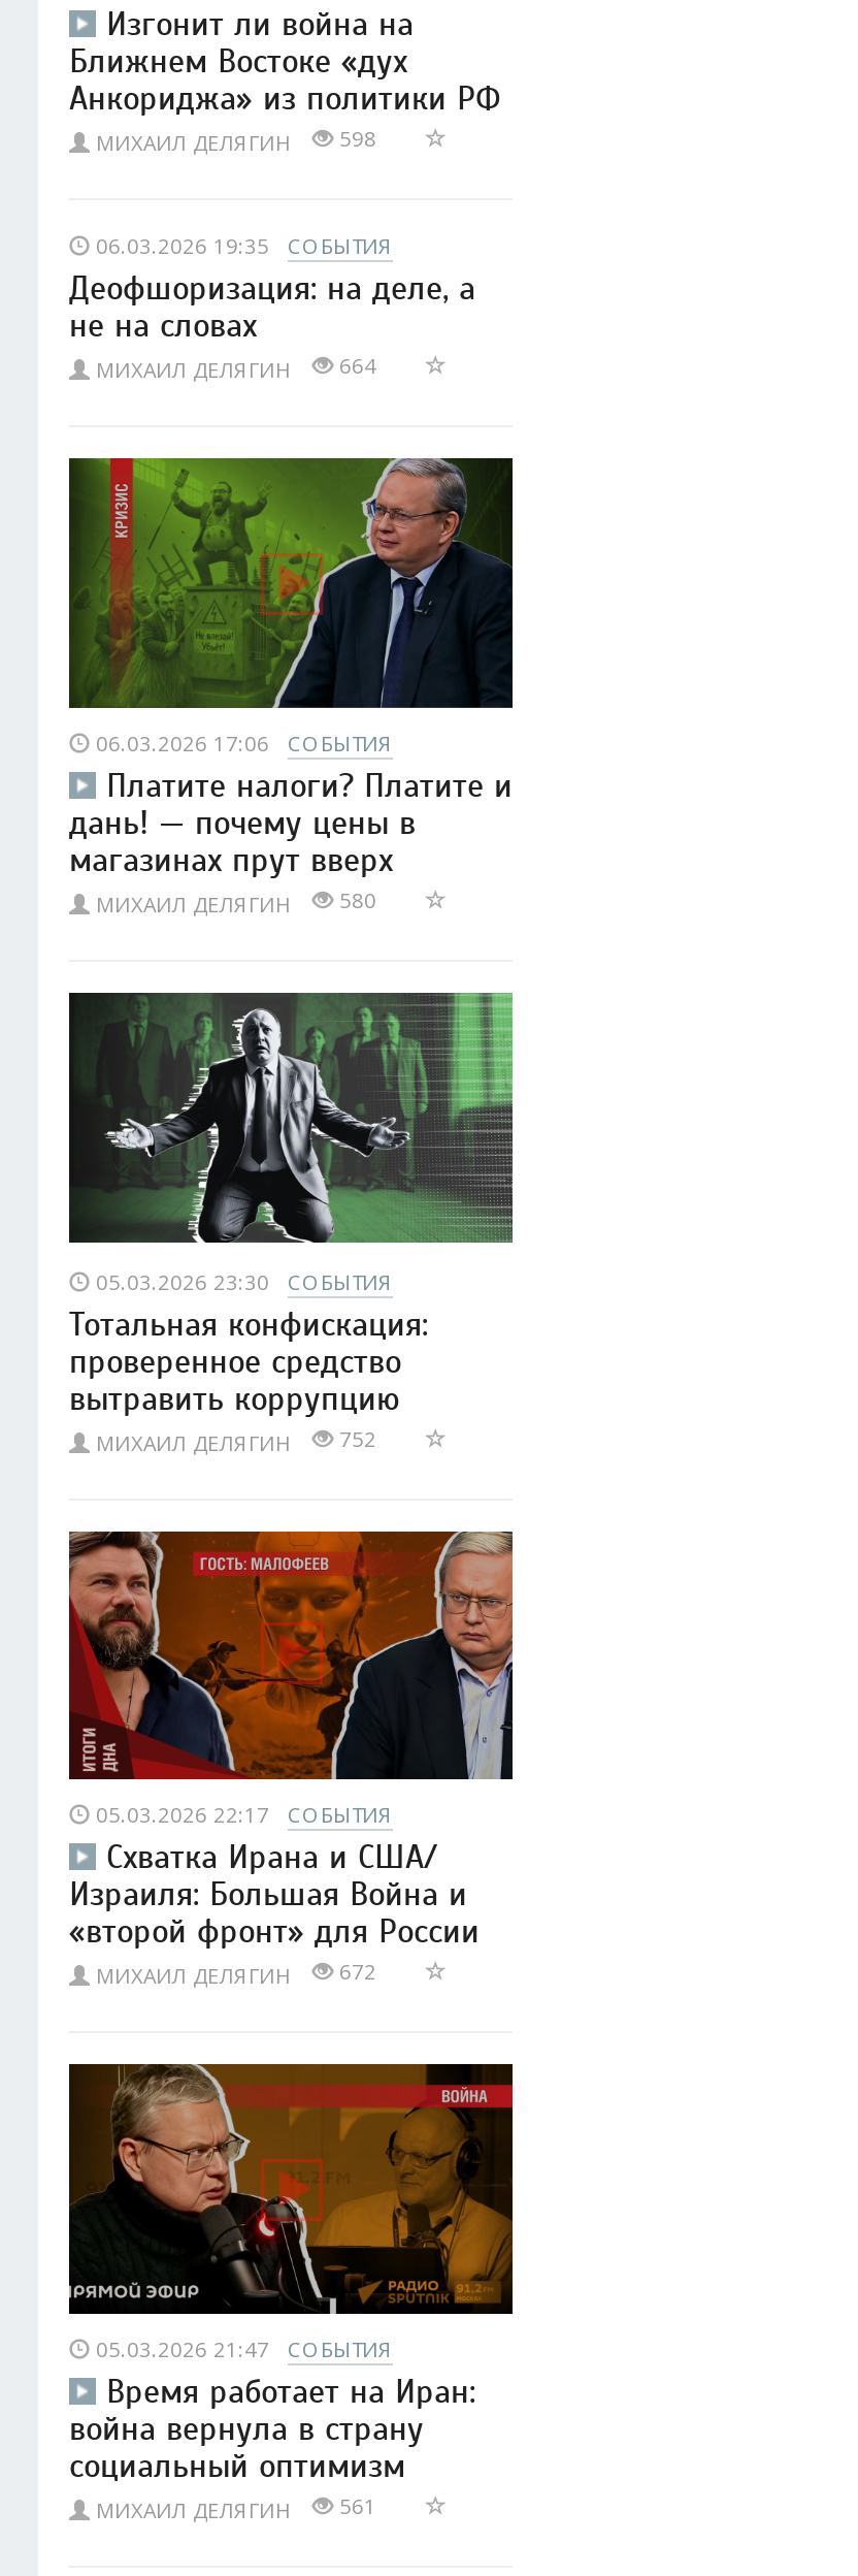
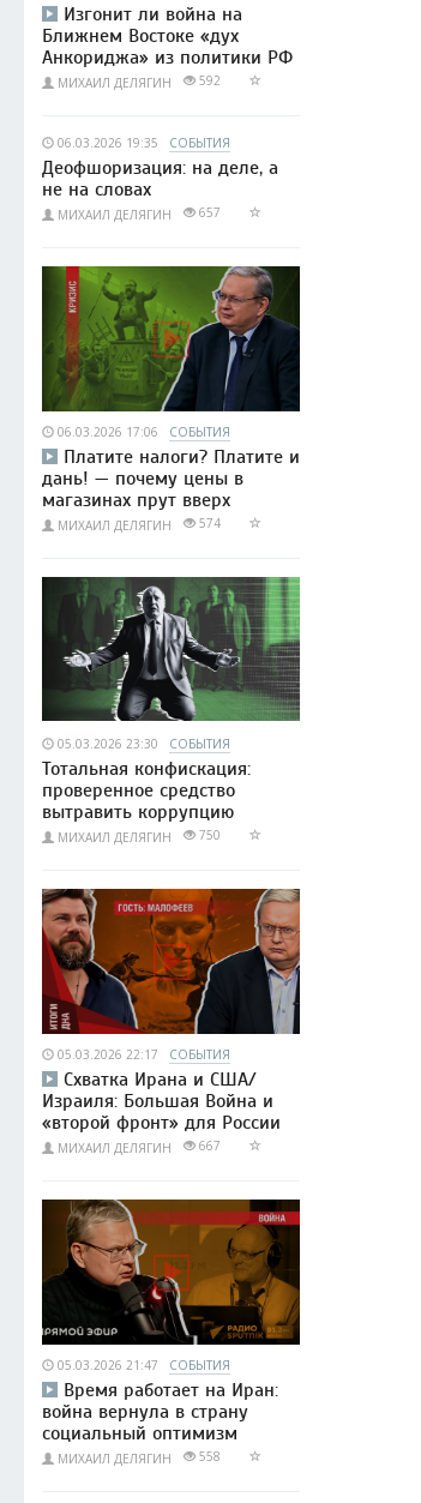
- МИХАИЛ ДЕЛЯГИН 598
+ МИХАИЛ ДЕЛЯГИН 592

- МИХАИЛ ДЕЛЯГИН 664
+ МИХАИЛ ДЕЛЯГИН 657

- МИХАИЛ ДЕЛЯГИН 580
+ МИХАИЛ ДЕЛЯГИН 574

- МИХАИЛ ДЕЛЯГИН 752
+ МИХАИЛ ДЕЛЯГИН 750

- МИХАИЛ ДЕЛЯГИН 672
+ МИХАИЛ ДЕЛЯГИН 667

- МИХАИЛ ДЕЛЯГИН 561
+ МИХАИЛ ДЕЛЯГИН 558
